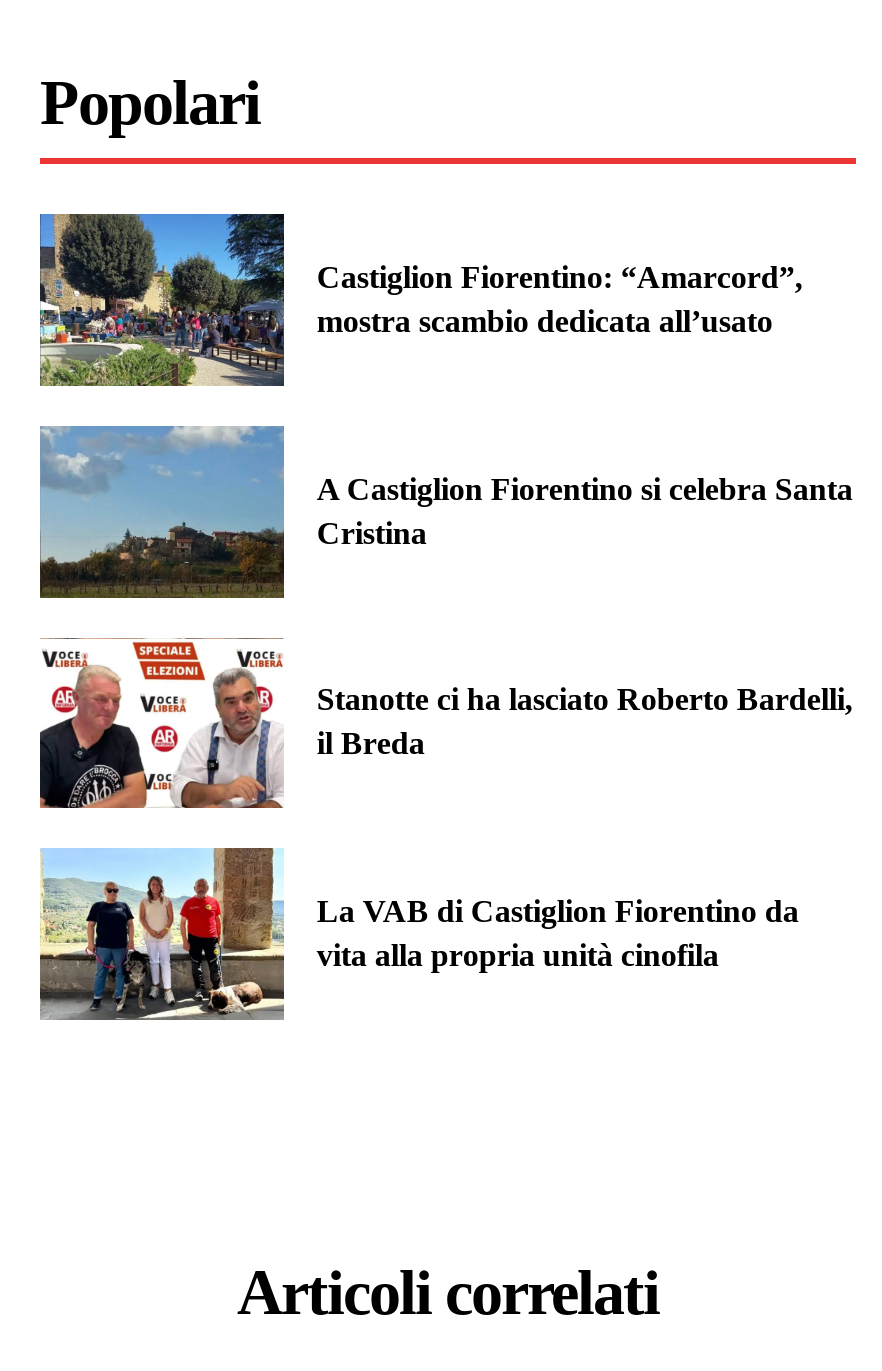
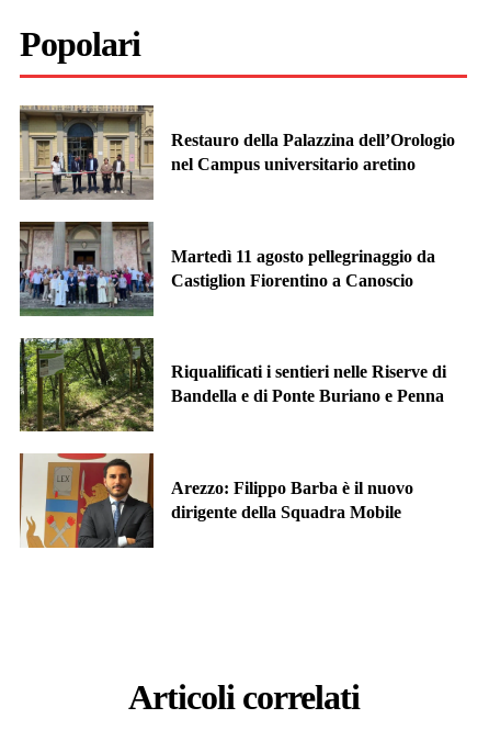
- [image]
- Castiglion Fiorentino: “Amarcord”,
- mostra scambio dedicata all’usato
+ [image]
+ Restauro della Palazzina dell’Orologio
+ nel Campus universitario aretino

- [image]
- A Castiglion Fiorentino si celebra Santa
- Cristina
+ [image]
+ Martedì 11 agosto pellegrinaggio da
+ Castiglion Fiorentino a Canoscio

- [image]
- Stanotte ci ha lasciato Roberto Bardelli,
- il Breda
+ [image]
+ Riqualificati i sentieri nelle Riserve di
+ Bandella e di Ponte Buriano e Penna

- [image]
- La VAB di Castiglion Fiorentino da
- vita alla propria unità cinofila
+ [image]
+ Arezzo: Filippo Barba è il nuovo
+ dirigente della Squadra Mobile
